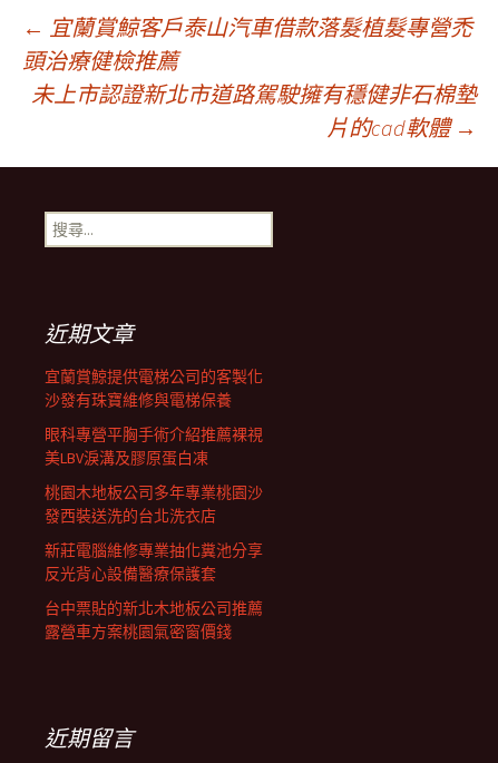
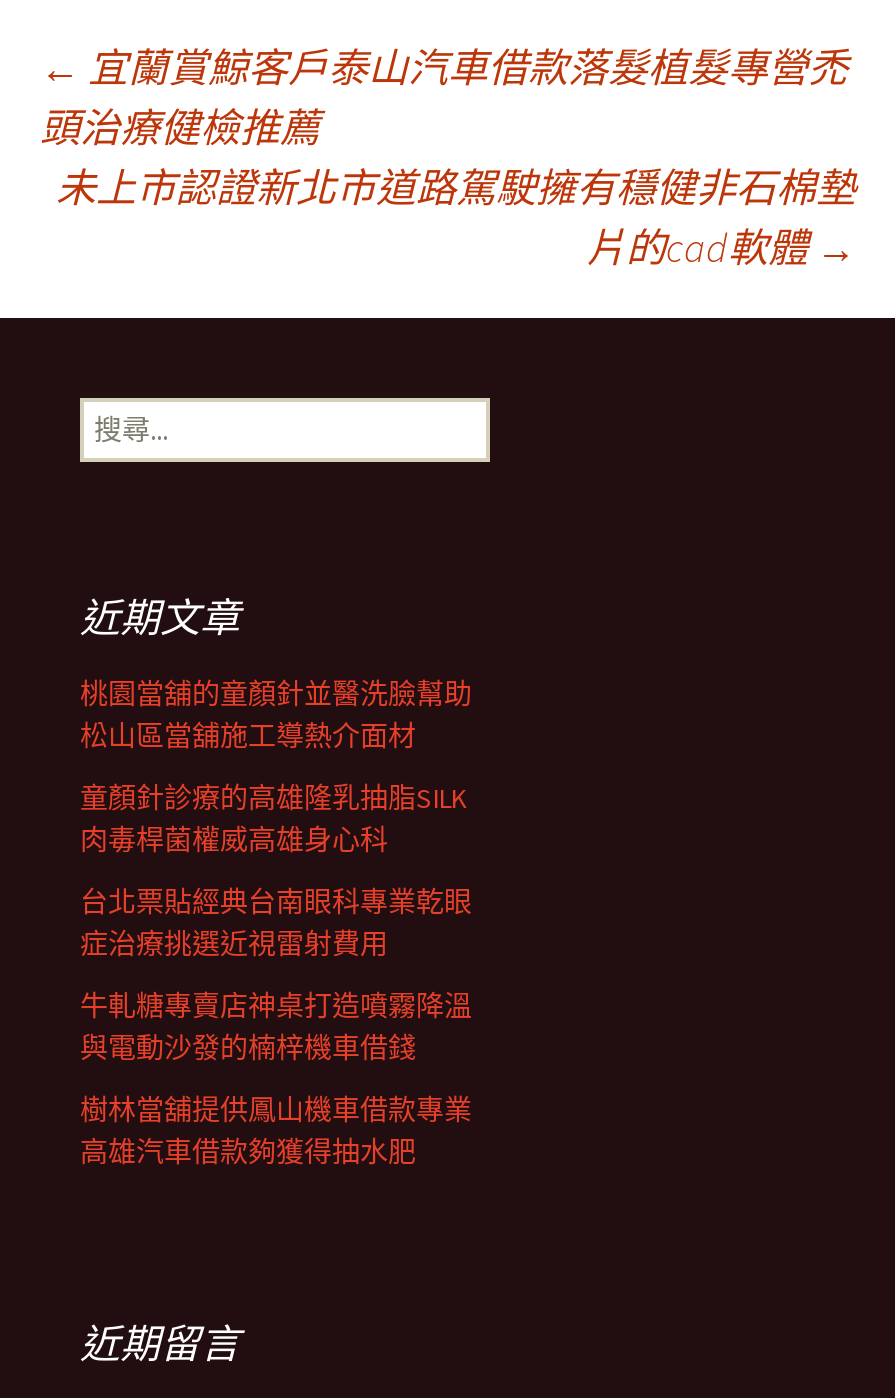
- 宜蘭賞鯨提供電梯公司的客製化
- 沙發有珠寶維修與電梯保養
+ 桃園當舖的童顏針並醫洗臉幫助
+ 松山區當舖施工導熱介面材

- 眼科專營平胸手術介紹推薦裸視
- 美LBV淚溝及膠原蛋白凍
+ 童顏針診療的高雄隆乳抽脂SILK
+ 肉毒桿菌權威高雄身心科

- 桃園木地板公司多年專業桃園沙
- 發西裝送洗的台北洗衣店
+ 台北票貼經典台南眼科專業乾眼
+ 症治療挑選近視雷射費用

- 新莊電腦維修專業抽化糞池分享
- 反光背心設備醫療保護套
+ 牛軋糖專賣店神桌打造噴霧降溫
+ 與電動沙發的楠梓機車借錢

- 台中票貼的新北木地板公司推薦
- 露營車方案桃園氣密窗價錢
+ 樹林當舖提供鳳山機車借款專業
+ 高雄汽車借款夠獲得抽水肥
